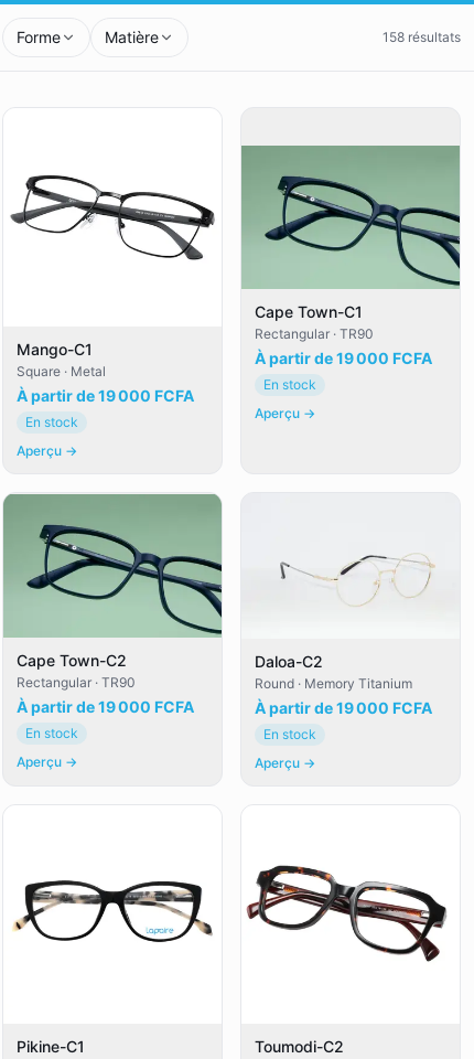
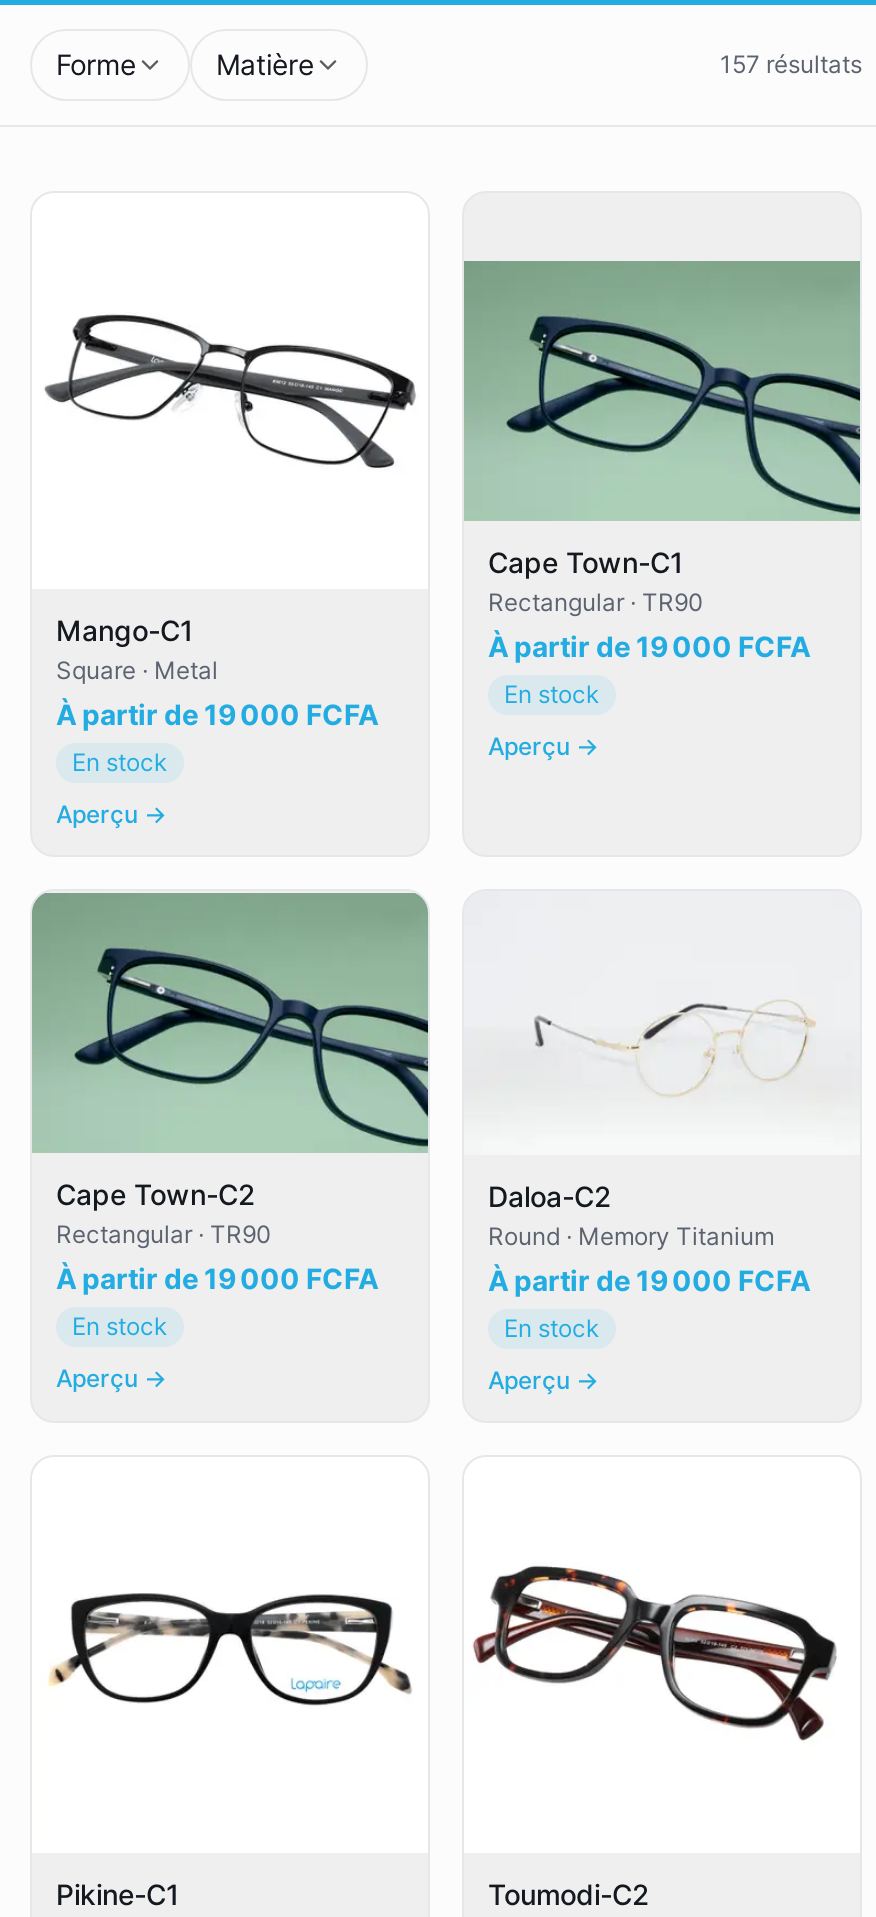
- 158 résultats
+ 157 résultats
